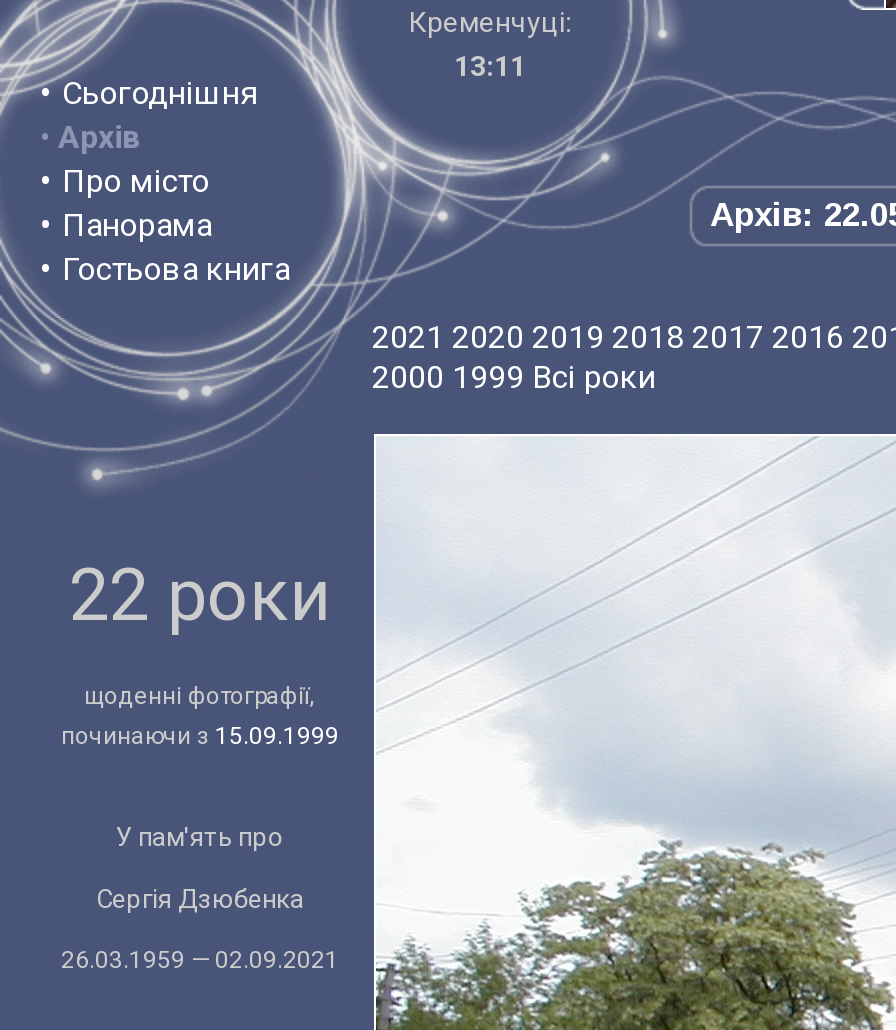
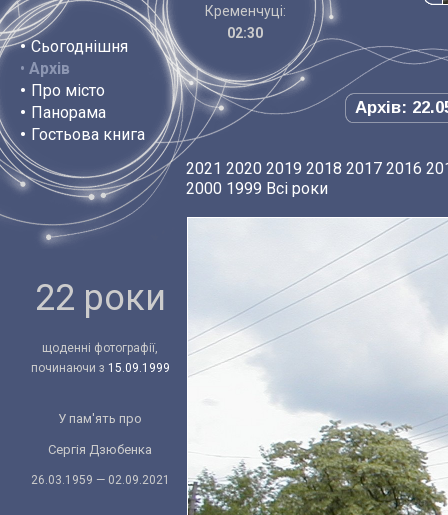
- 13:11
+ 02:30
